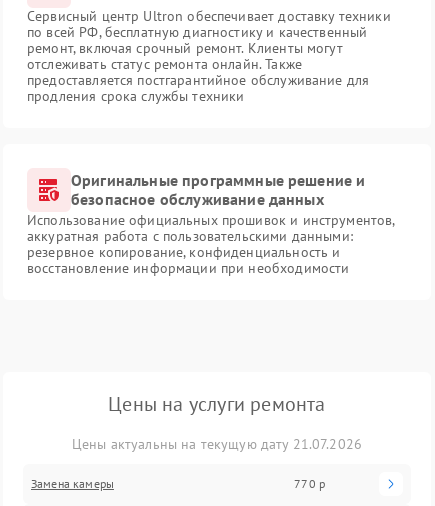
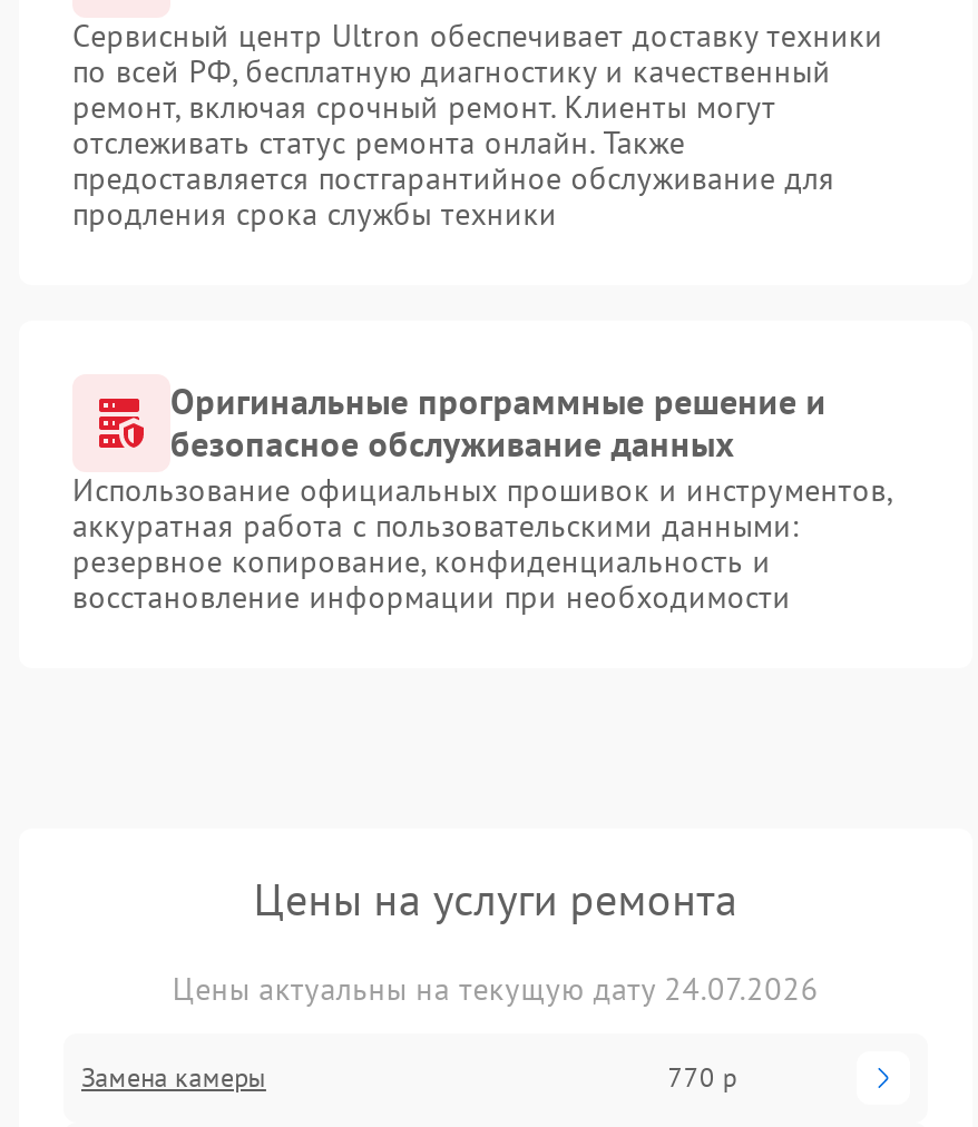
- Цены актуальны на текущую дату 21.07.2026
+ Цены актуальны на текущую дату 24.07.2026
